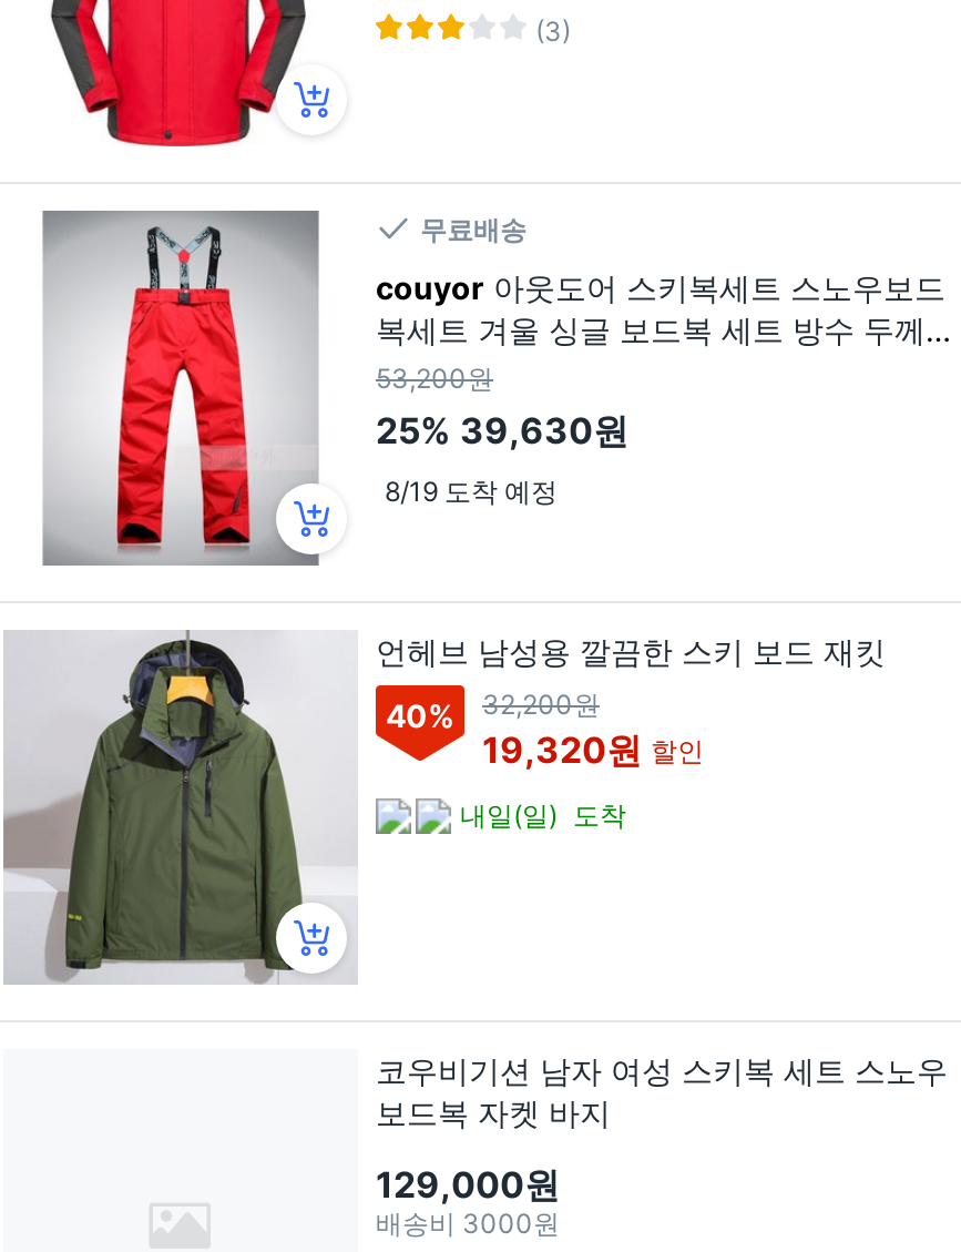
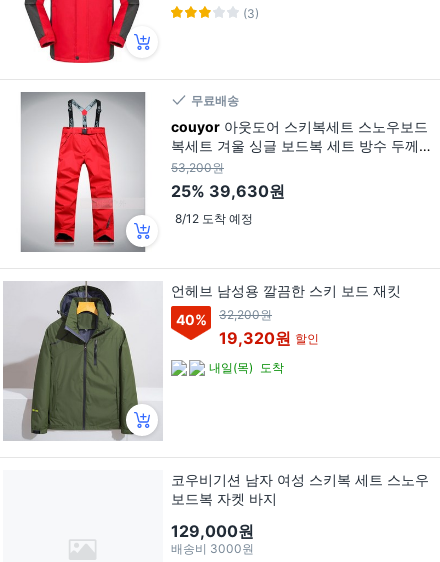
- 8/19 도착 예정
+ 8/12 도착 예정

- 내일(일) 도착
+ 내일(목) 도착
